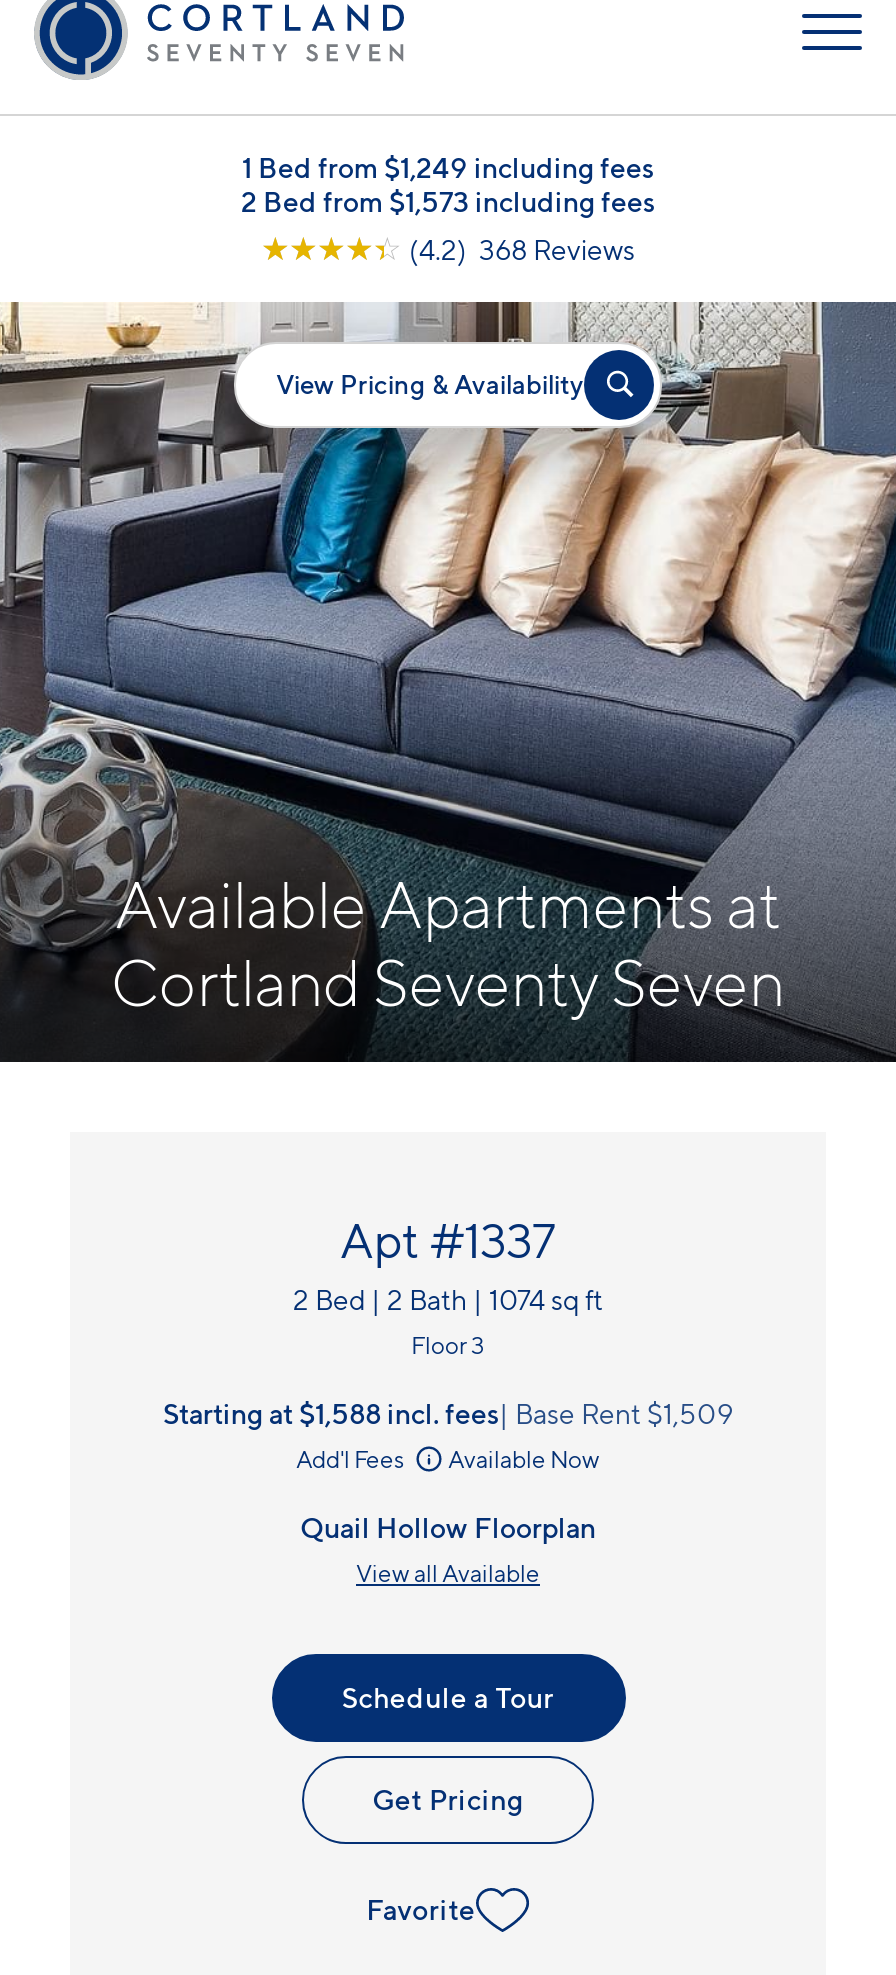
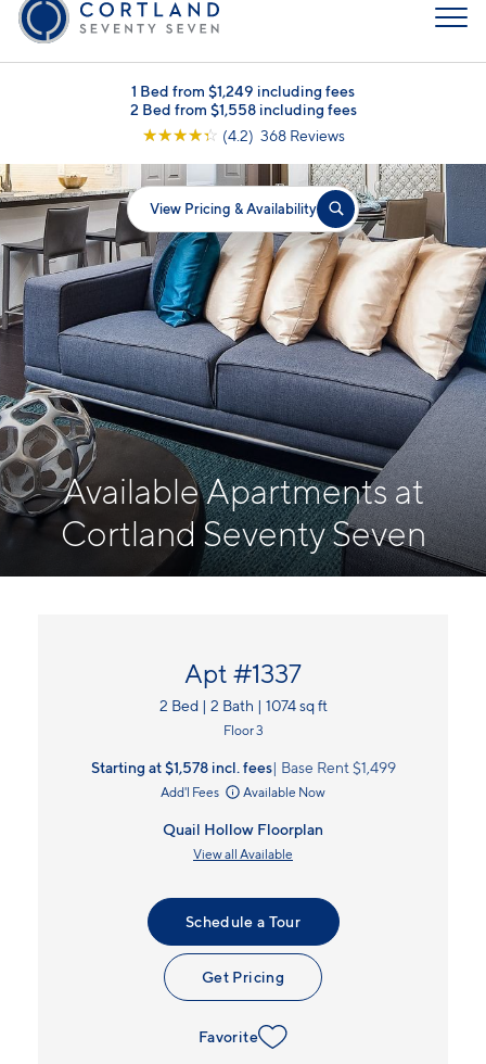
- 2 Bed from $1,573 including fees
+ 2 Bed from $1,558 including fees

- Starting at $1,588 incl. fees Base Rent $1,509
+ Starting at $1,578 incl. fees Base Rent $1,499
